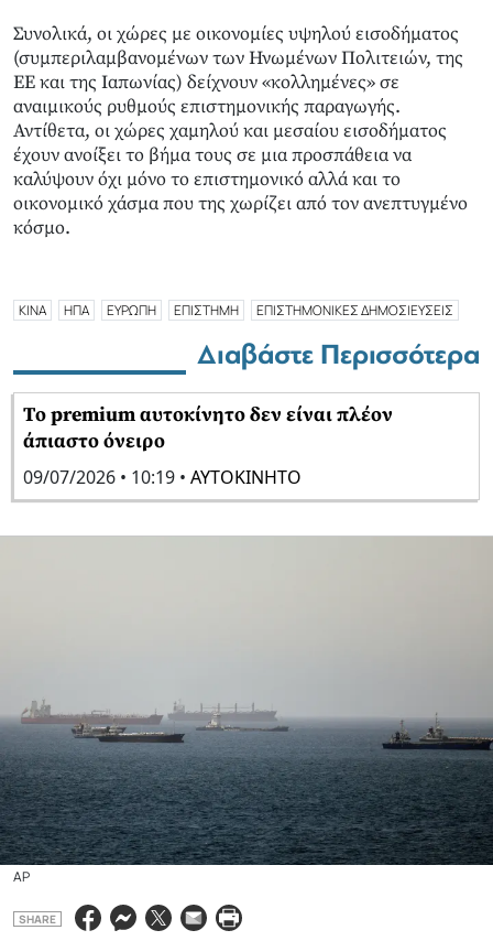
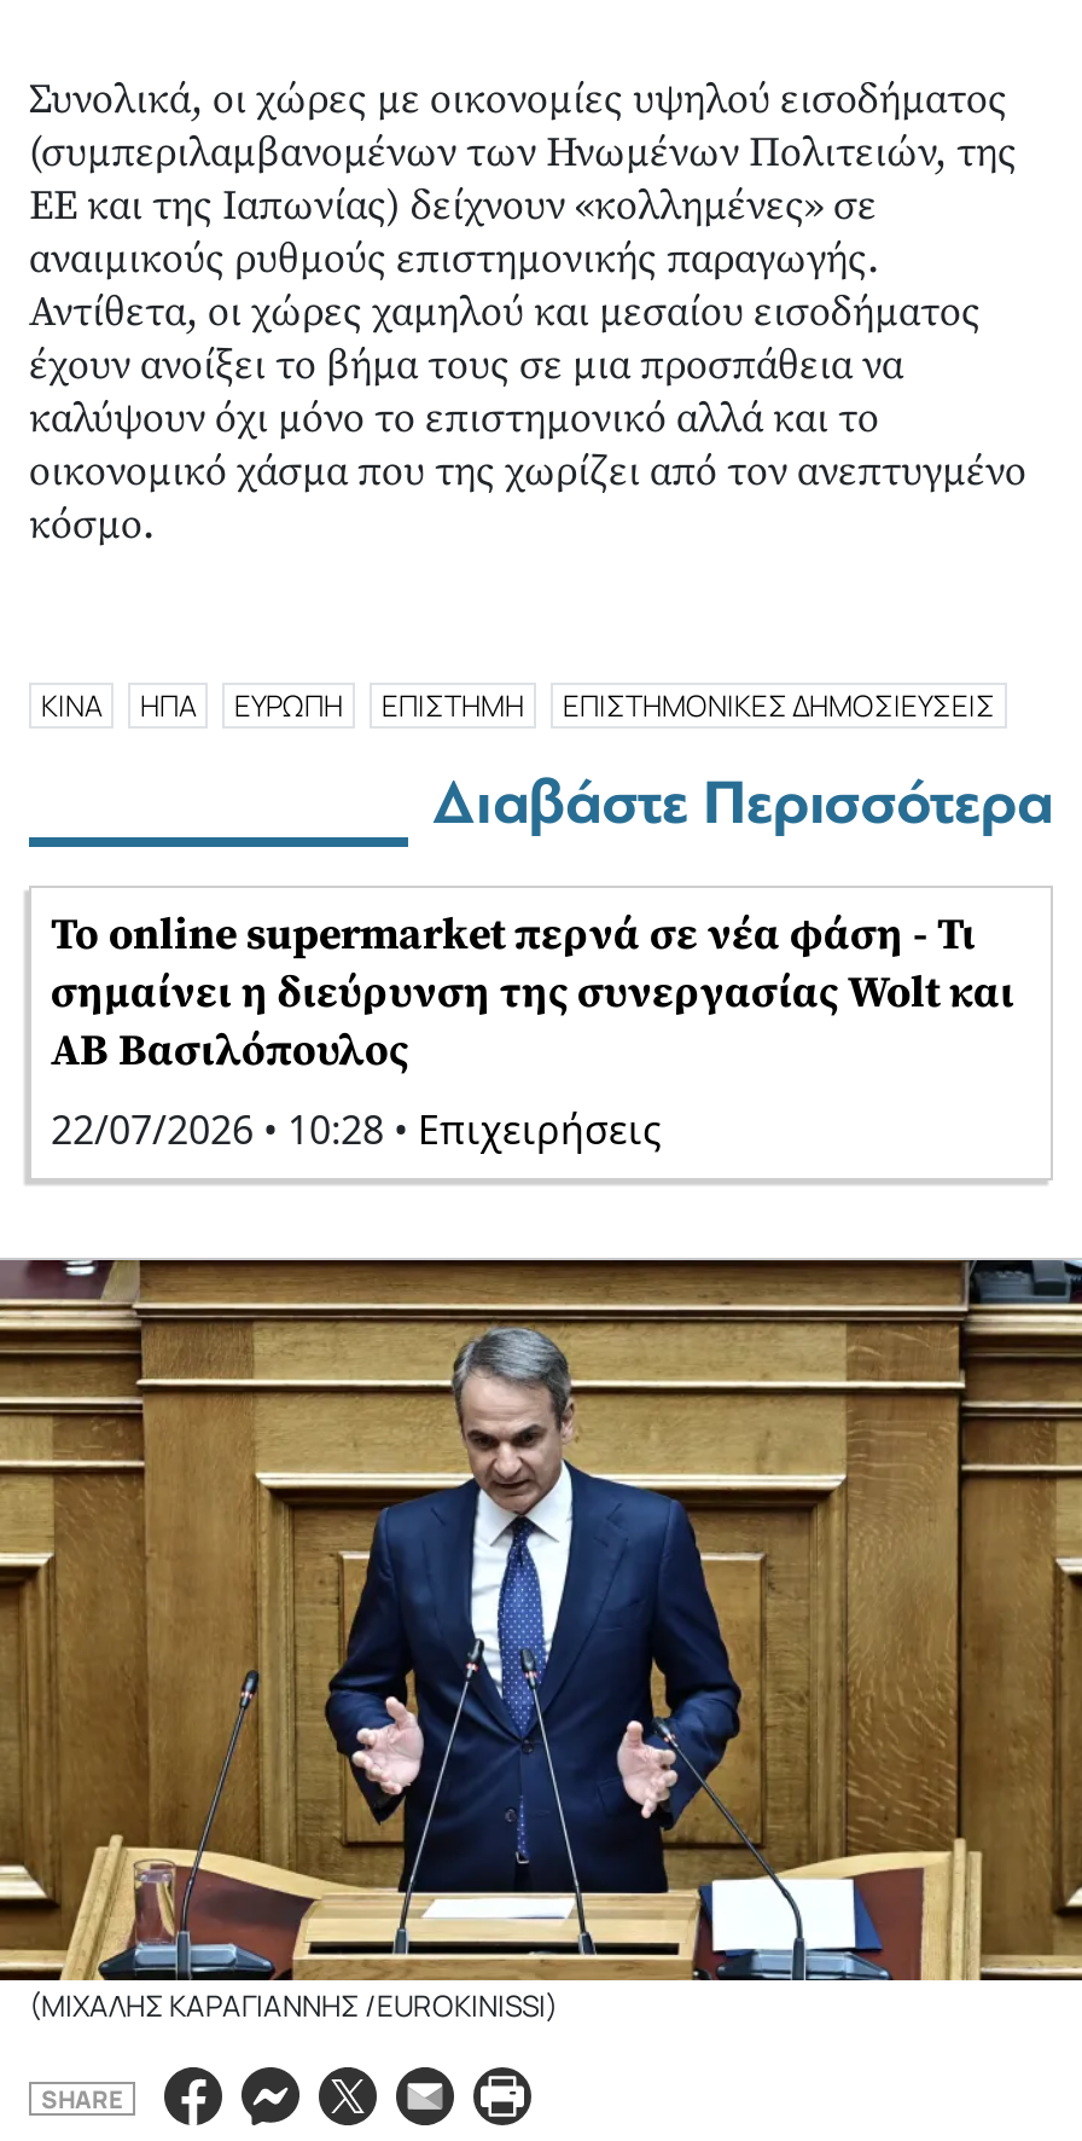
- Tο premium αυτοκίνητο δεν είναι πλέον
- άπιαστο όνειρο
- 09/07/2026 • 10:19 • ΑΥΤΟΚΙΝΗΤΟ
+ Το online supermarket περνά σε νέα φάση - Τι
+ σημαίνει η διεύρυνση της συνεργασίας Wolt και
+ ΑΒ Βασιλόπουλος
+ 22/07/2026 • 10:28 • Επιχειρήσεις

- [image]
- AP
+ [image]
+ (ΜΙΧΑΛΗΣ ΚΑΡΑΓΙΑΝΝΗΣ /EUROKINISSI)
